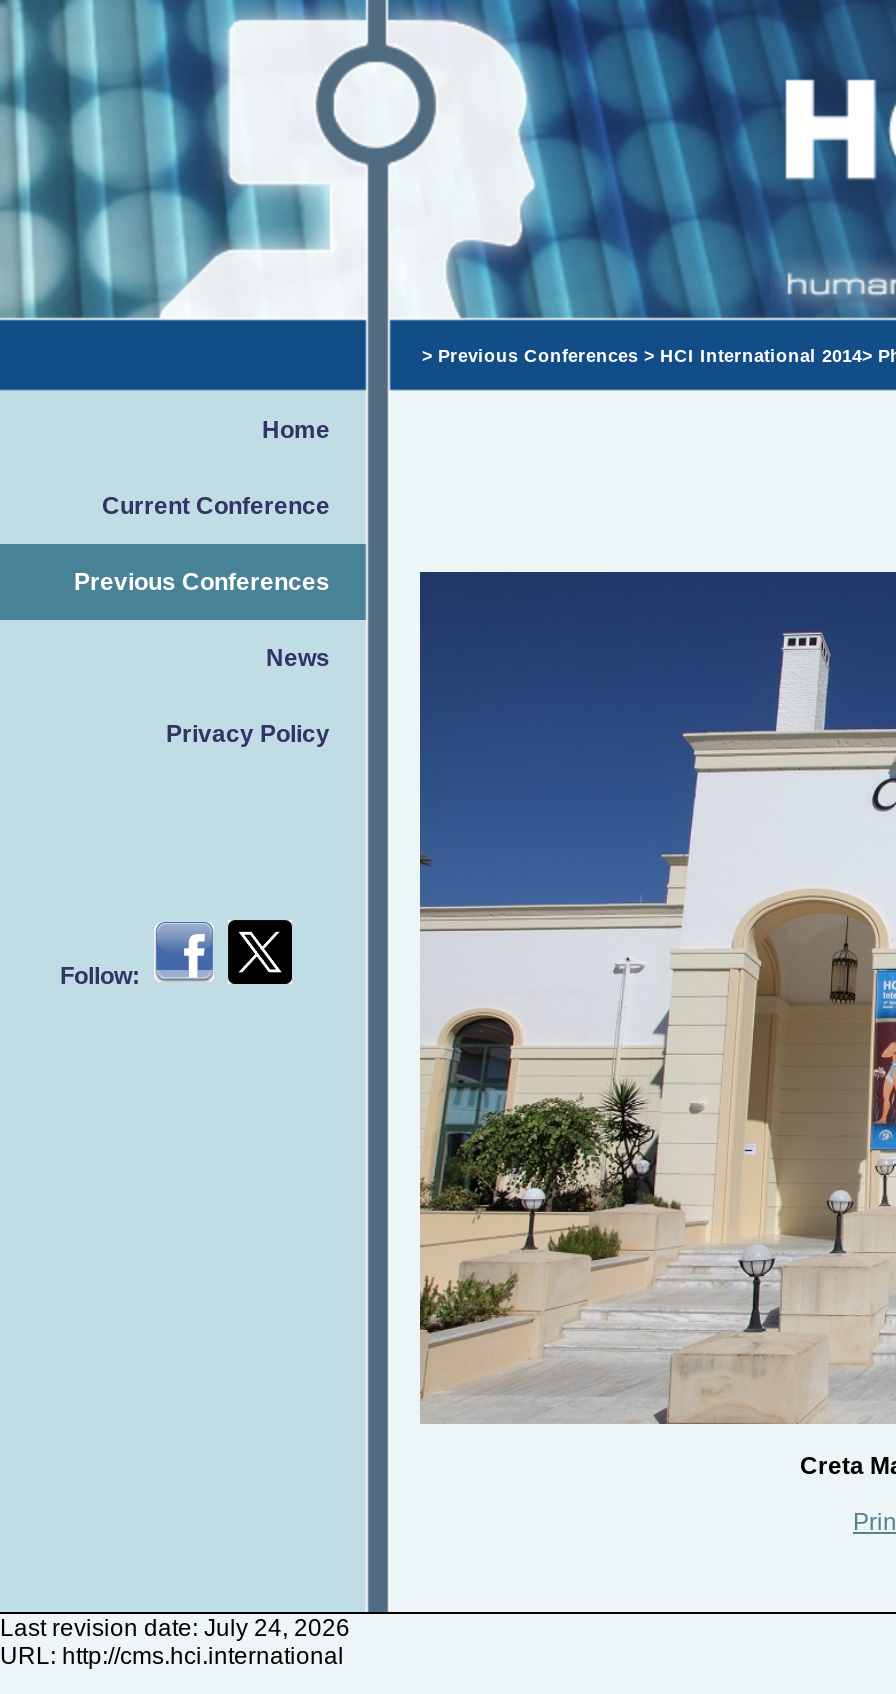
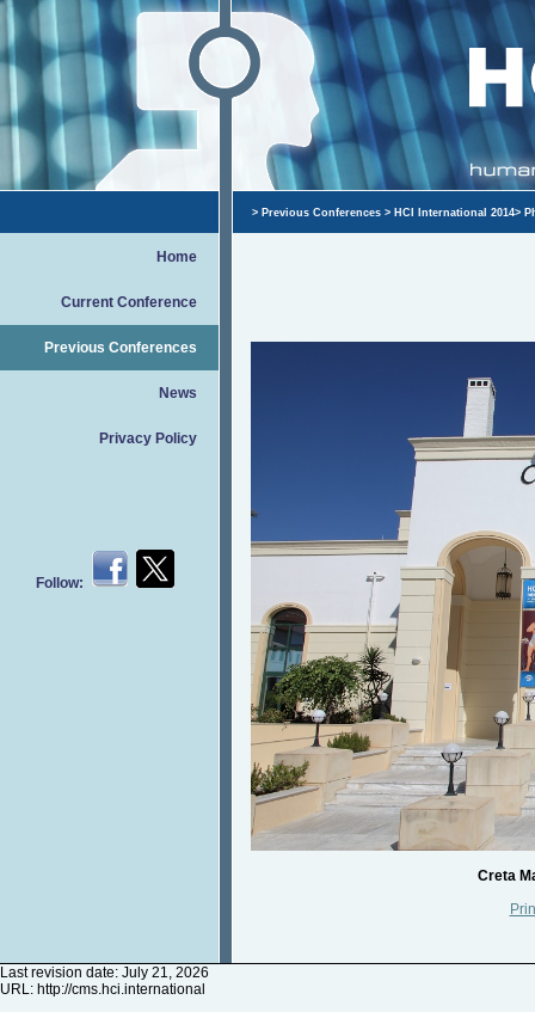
- Last revision date: July 24, 2026
+ Last revision date: July 21, 2026
